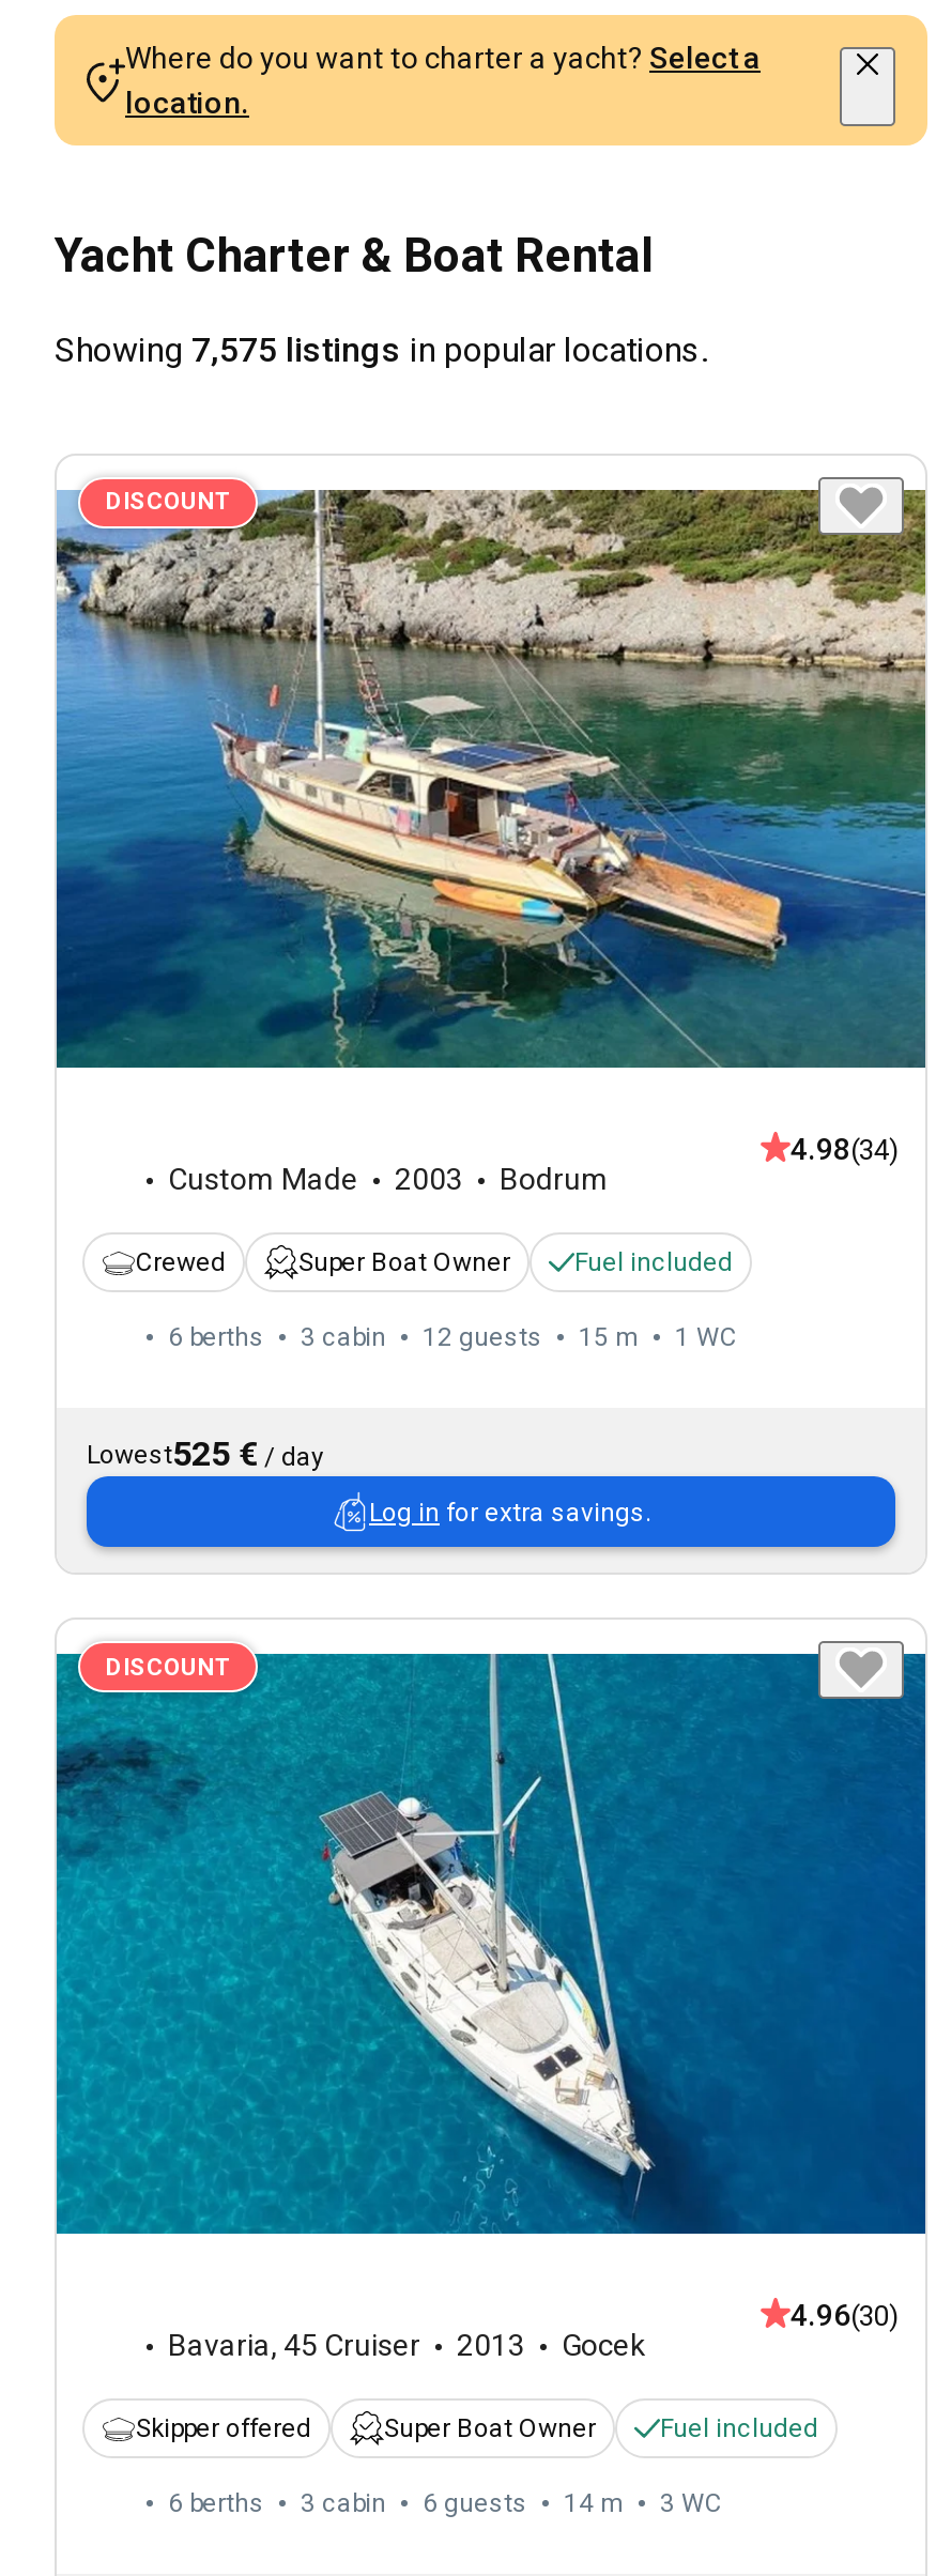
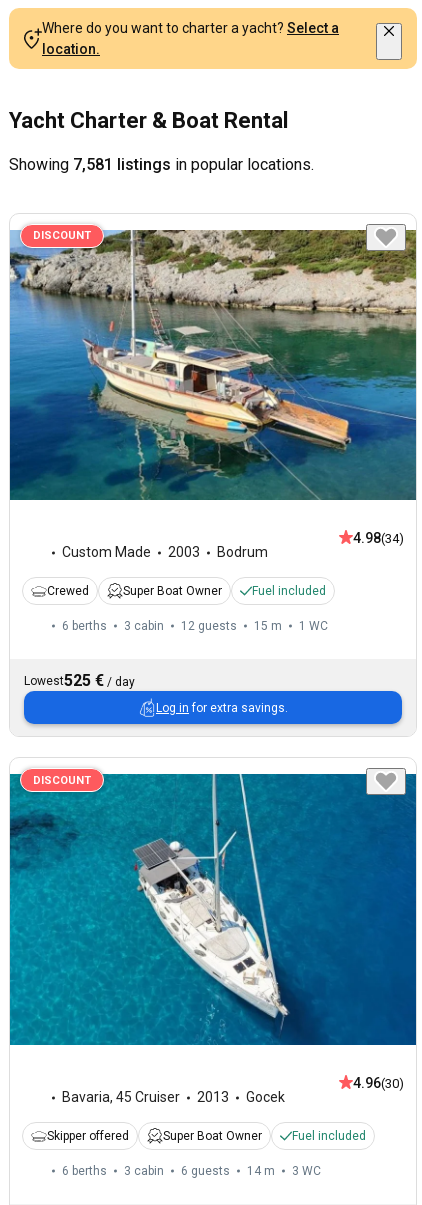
- Showing 7,575 listings in popular locations.
+ Showing 7,581 listings in popular locations.
